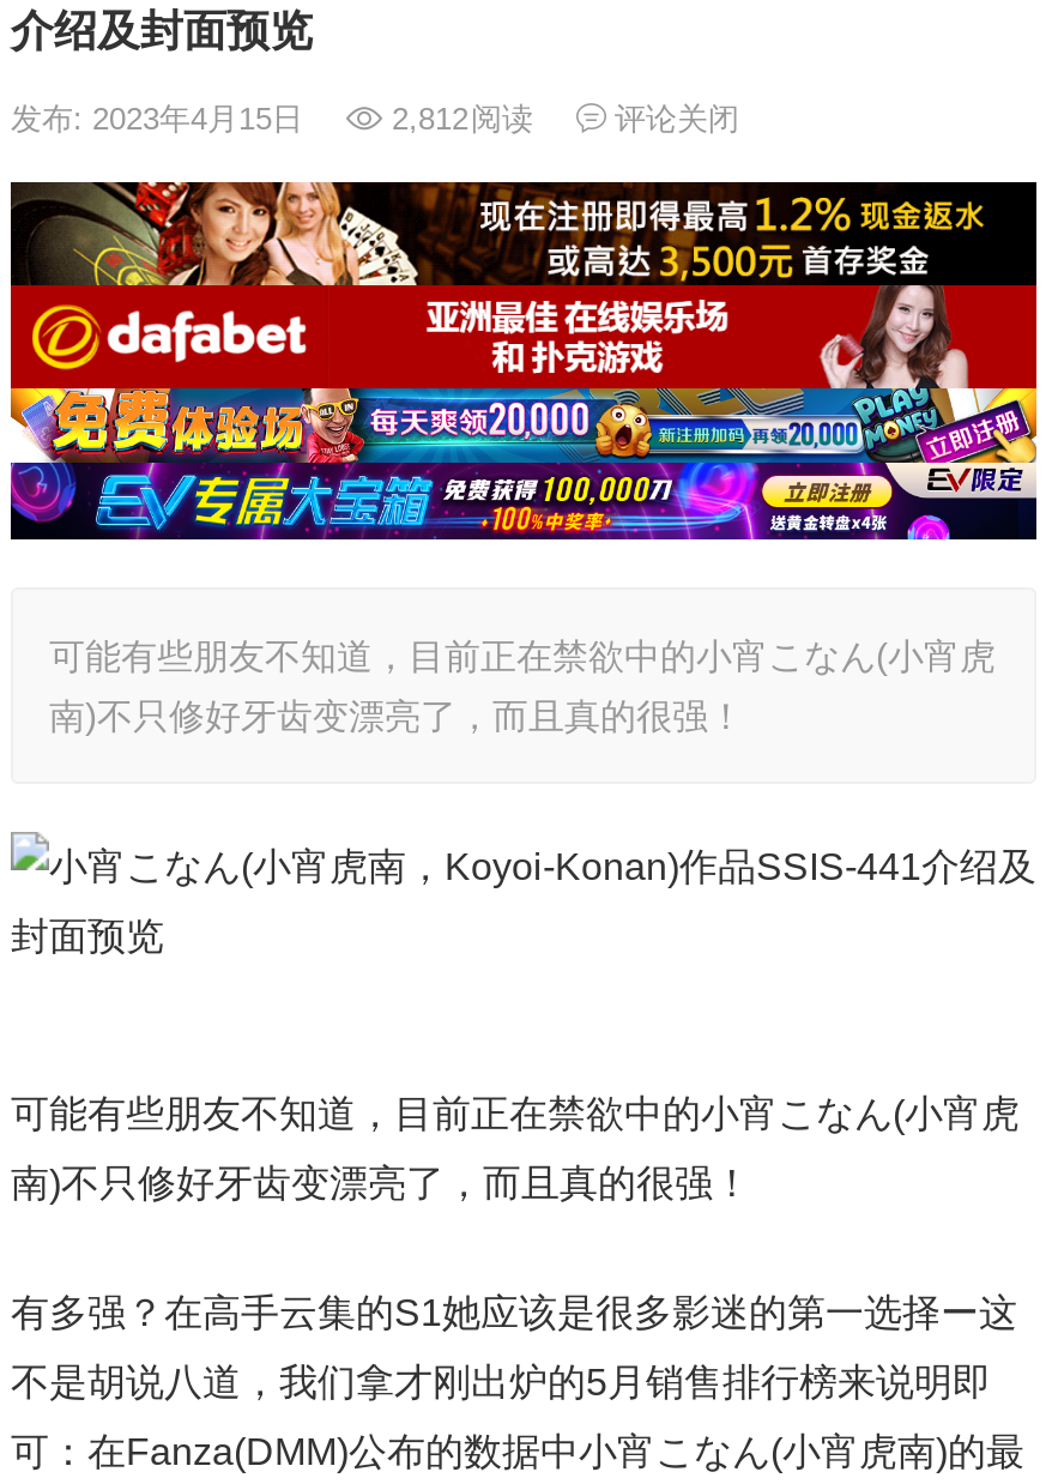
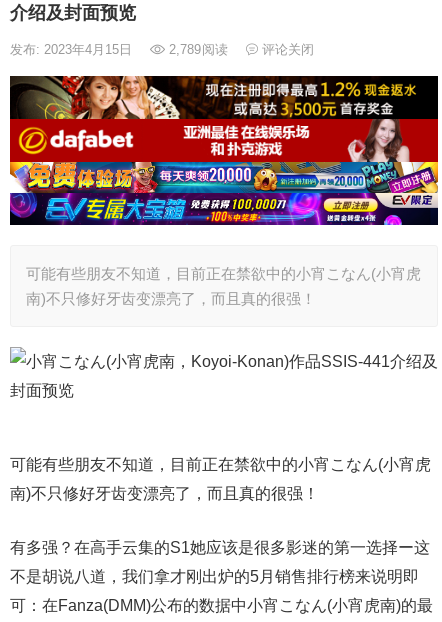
- 发布: 2023年4月15日 2,812阅读 评论关闭
+ 发布: 2023年4月15日 2,789阅读 评论关闭
